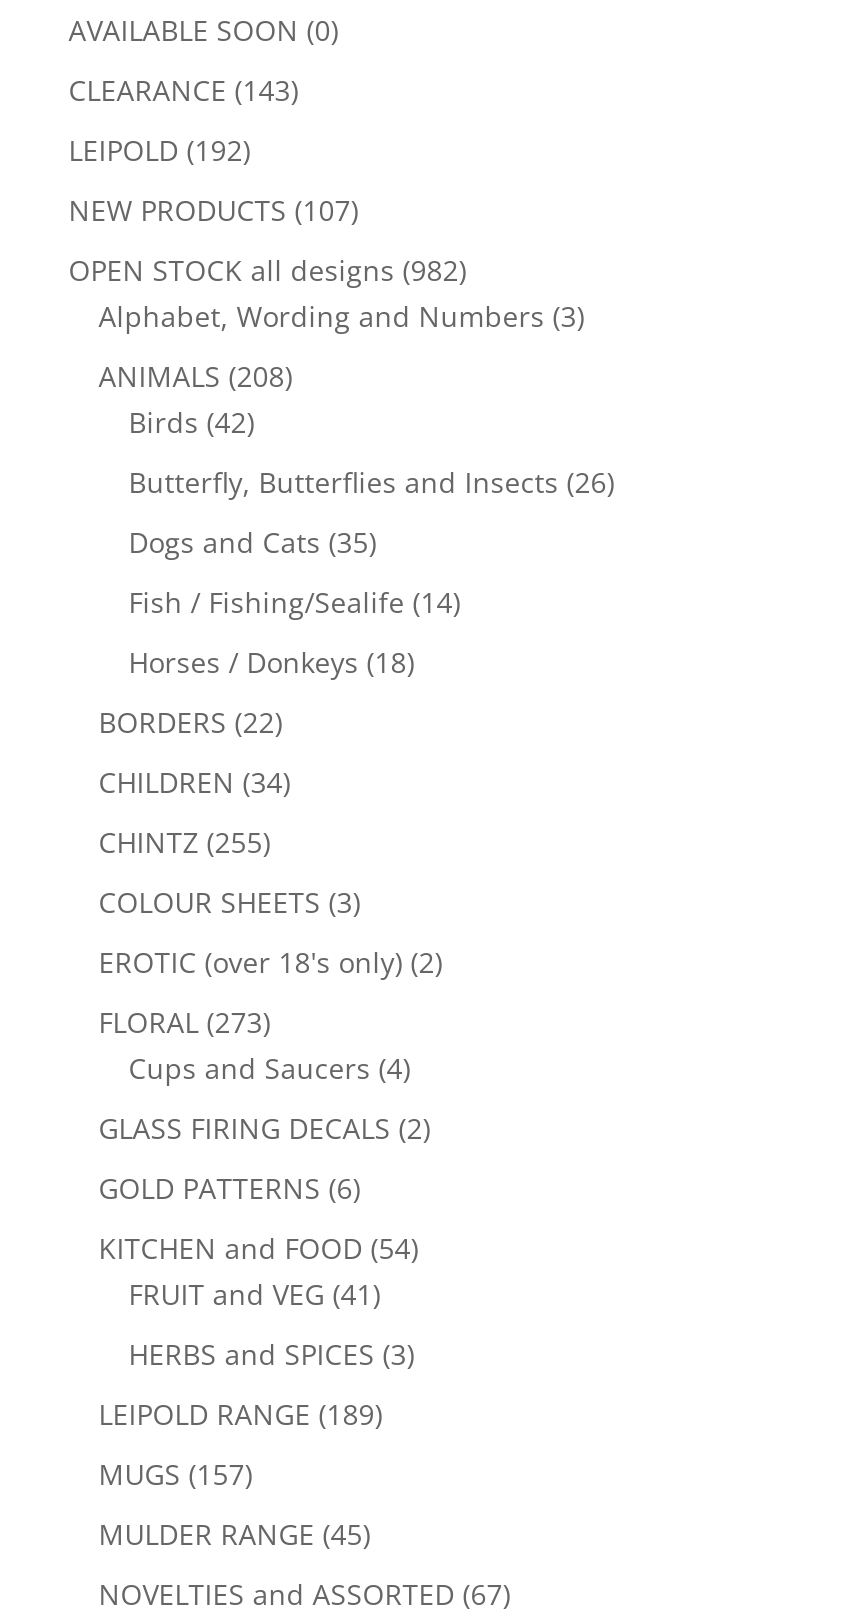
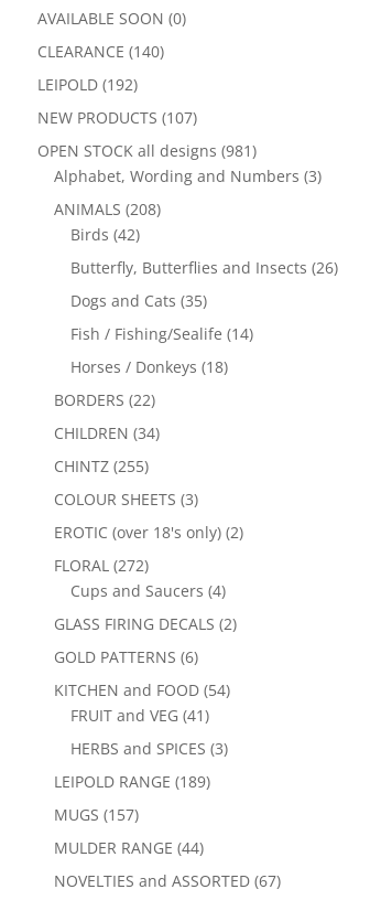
- CLEARANCE (143)
+ CLEARANCE (140)

- OPEN STOCK all designs (982)
+ OPEN STOCK all designs (981)

- FLORAL (273)
+ FLORAL (272)

- MULDER RANGE (45)
+ MULDER RANGE (44)
